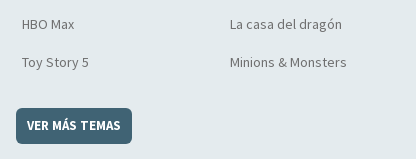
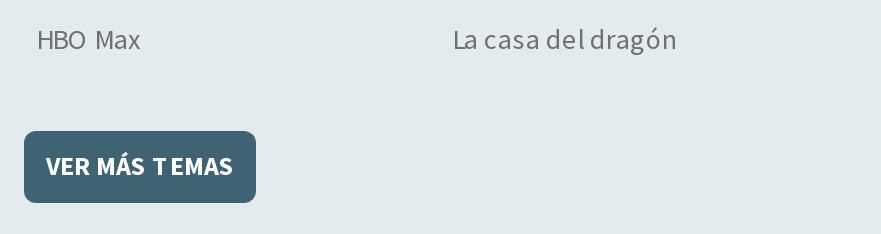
- Toy Story 5
- Minions & Monsters
